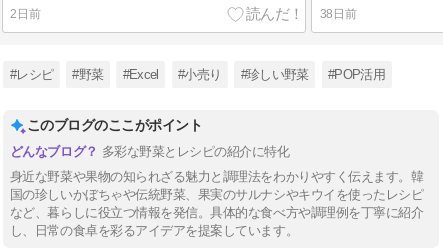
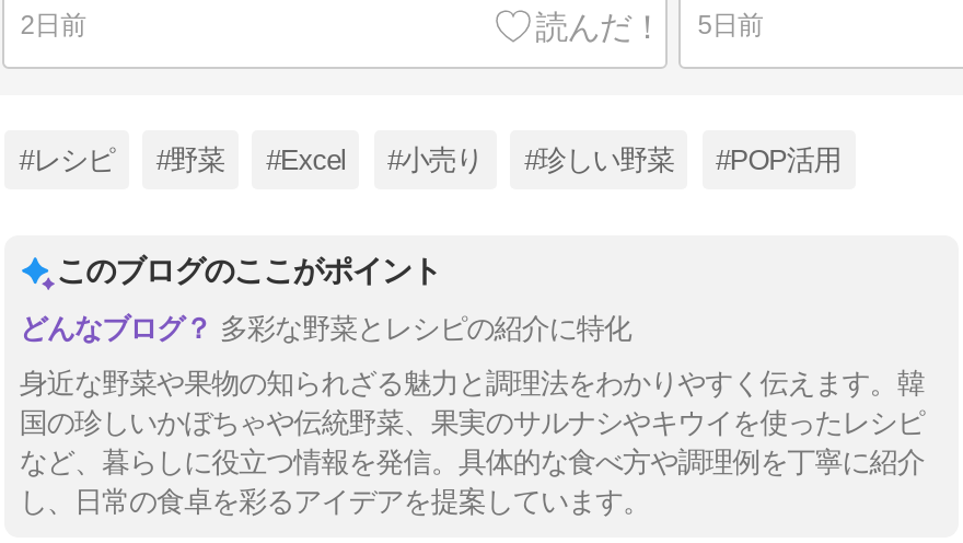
- 38日前
+ 5日前
